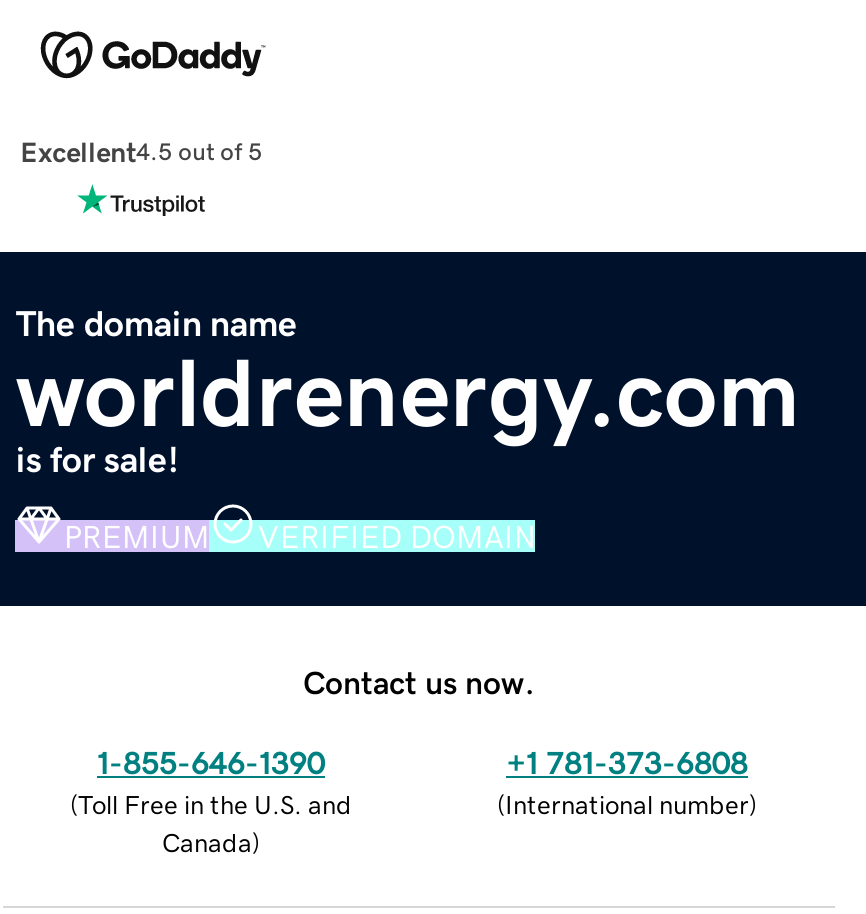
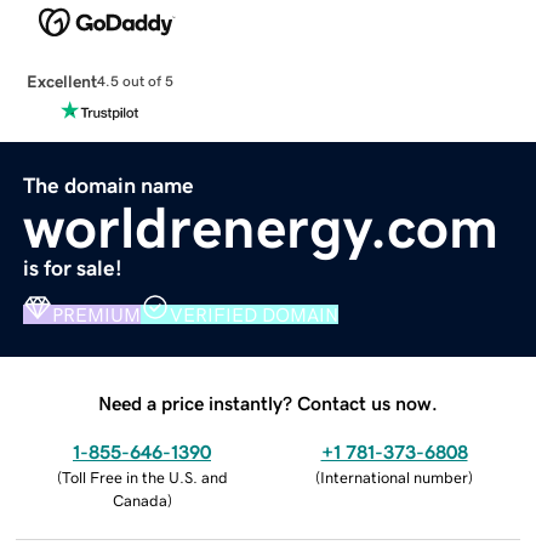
- Contact us now.
+ Need a price instantly? Contact us now.
